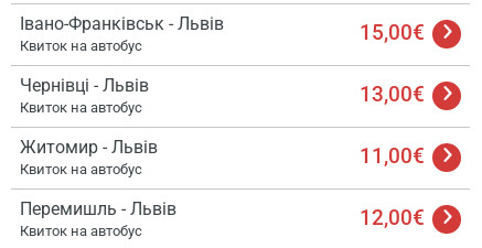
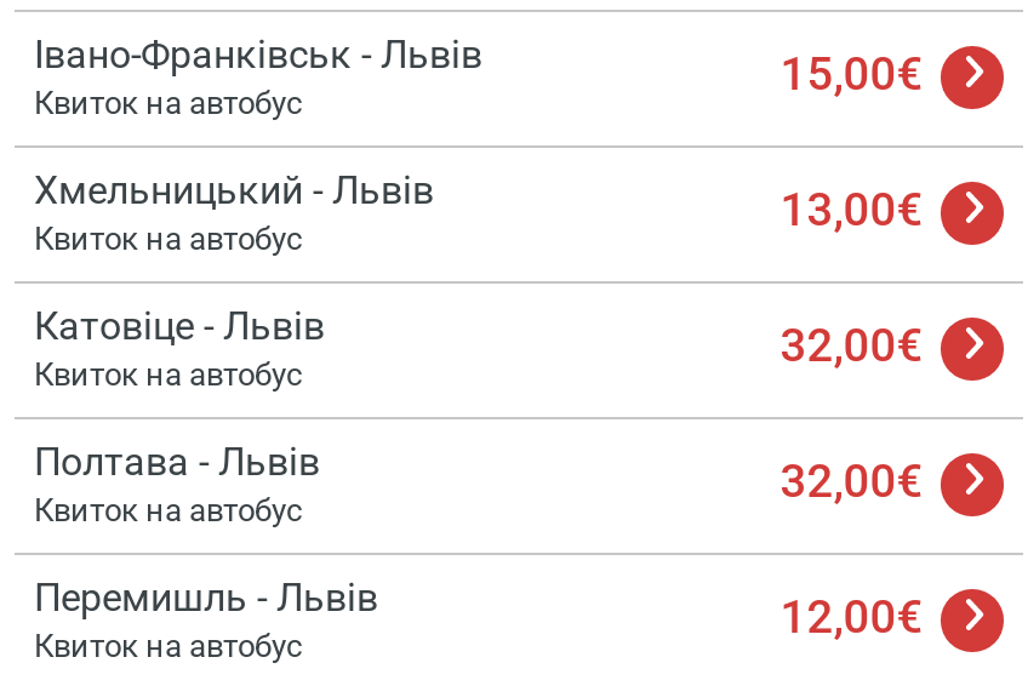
- Чернівці - Львів
+ Хмельницький - Львів

- Житомир - Львів
+ Катовіце - Львів

- 11,00€
+ 32,00€
+ Полтава - Львів
+ Квиток на автобус
+ 32,00€
